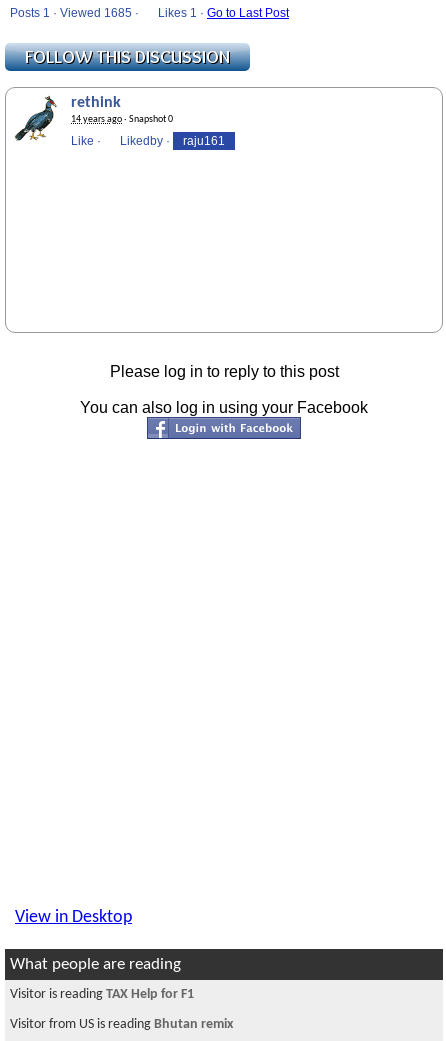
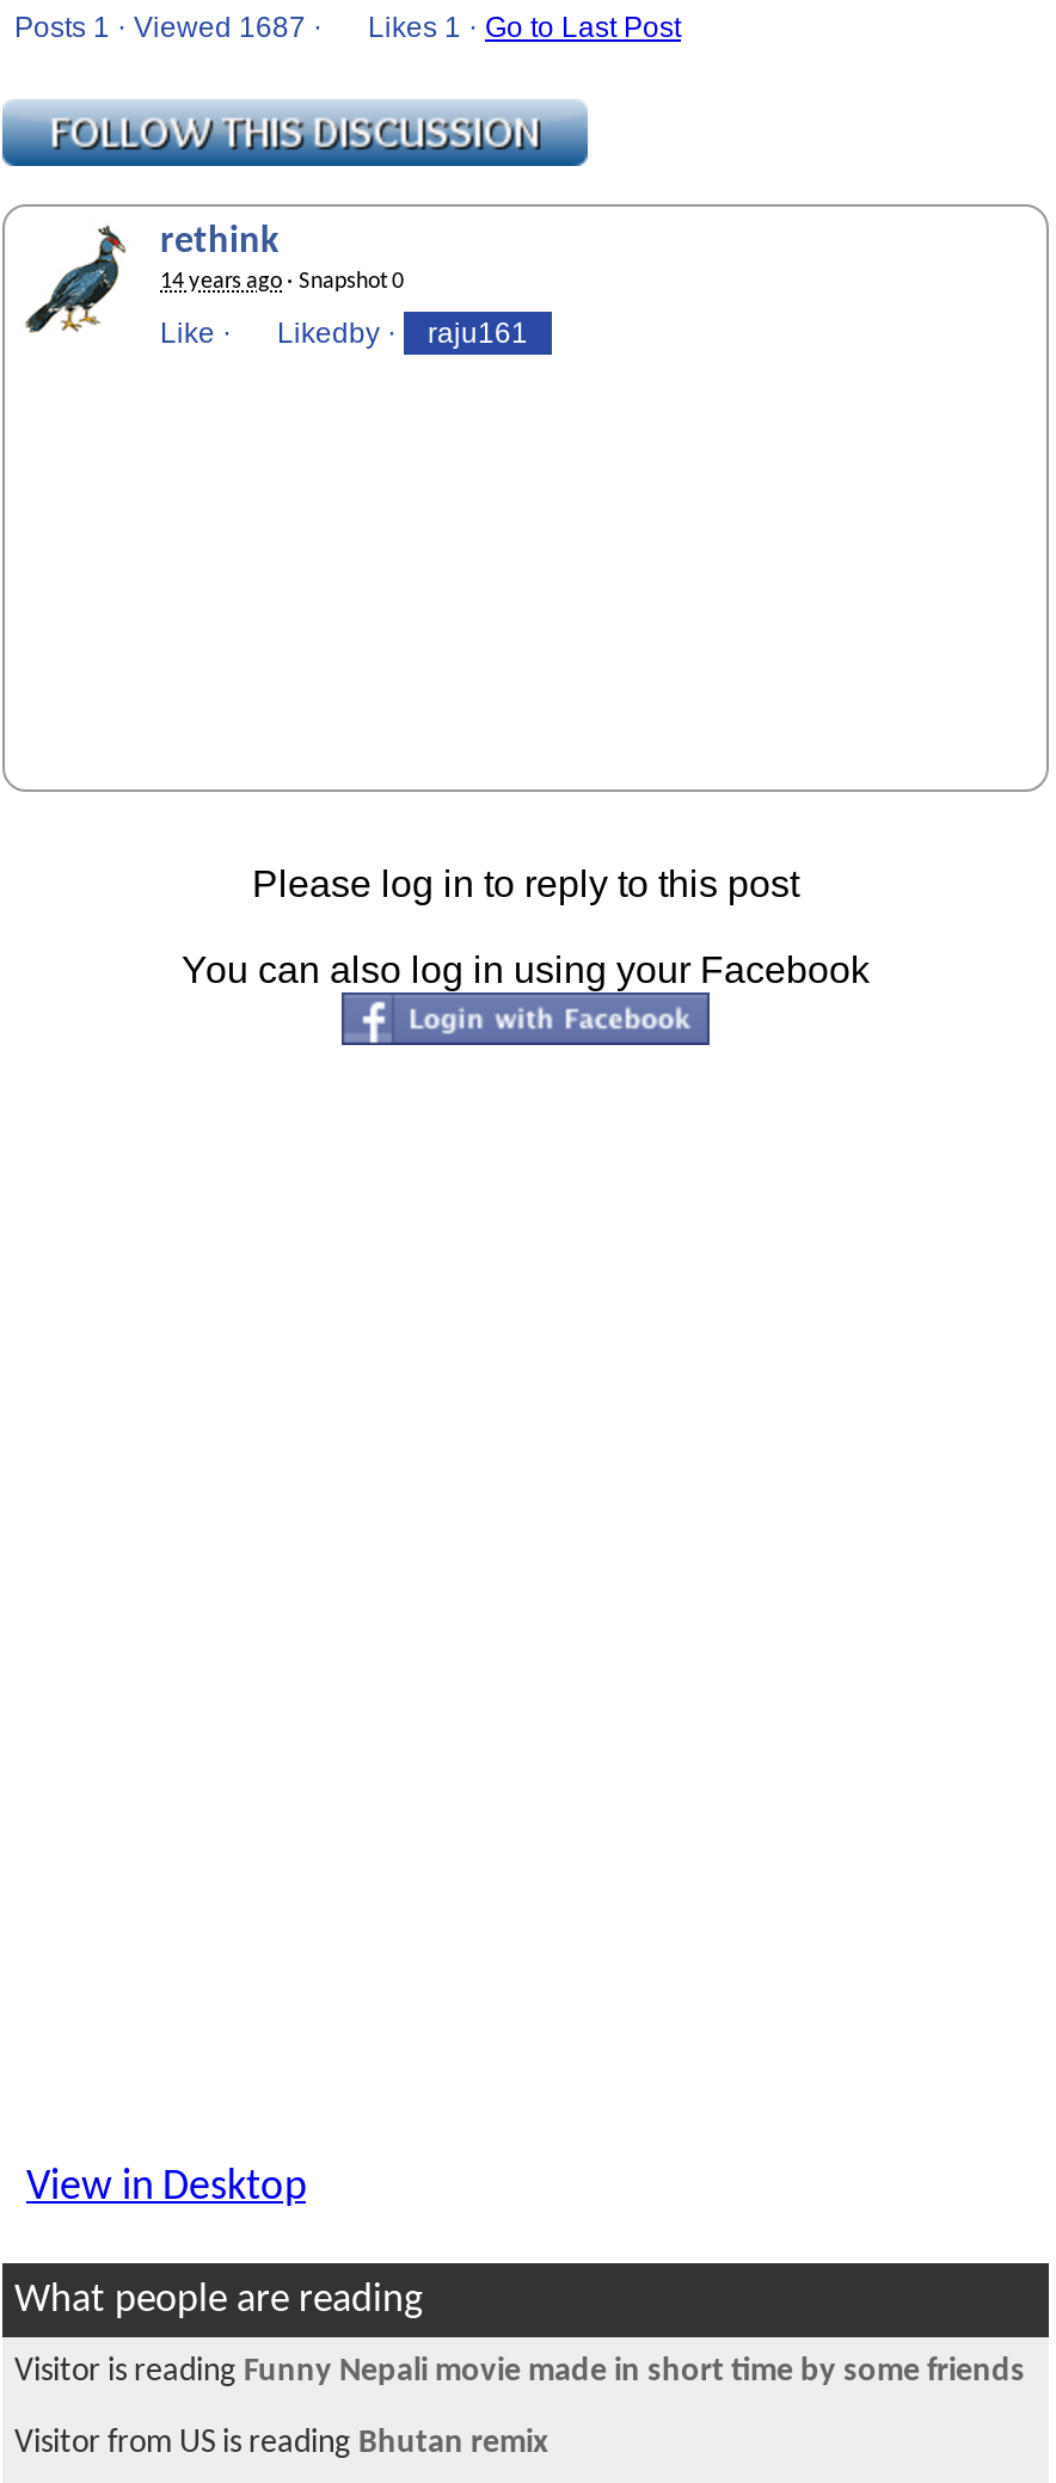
- Posts 1 · Viewed 1685 · Likes 1 · Go to Last Post
+ Posts 1 · Viewed 1687 · Likes 1 · Go to Last Post

- Visitor is reading TAX Help for F1
+ Visitor is reading Funny Nepali movie made in short time by some friends
